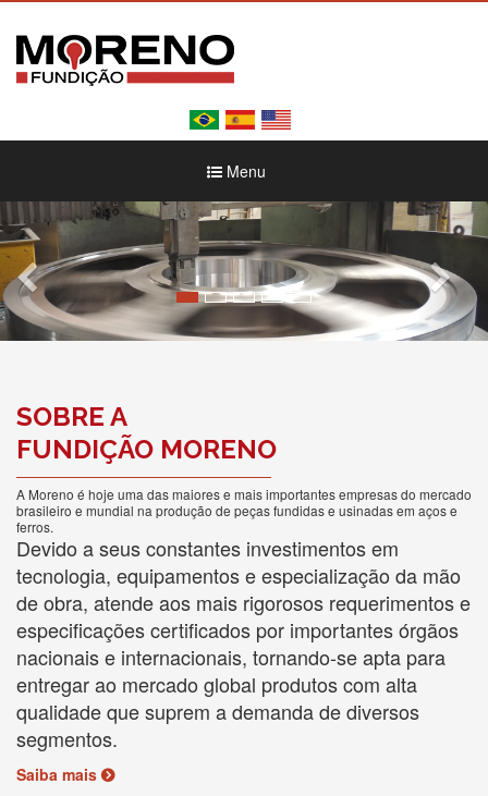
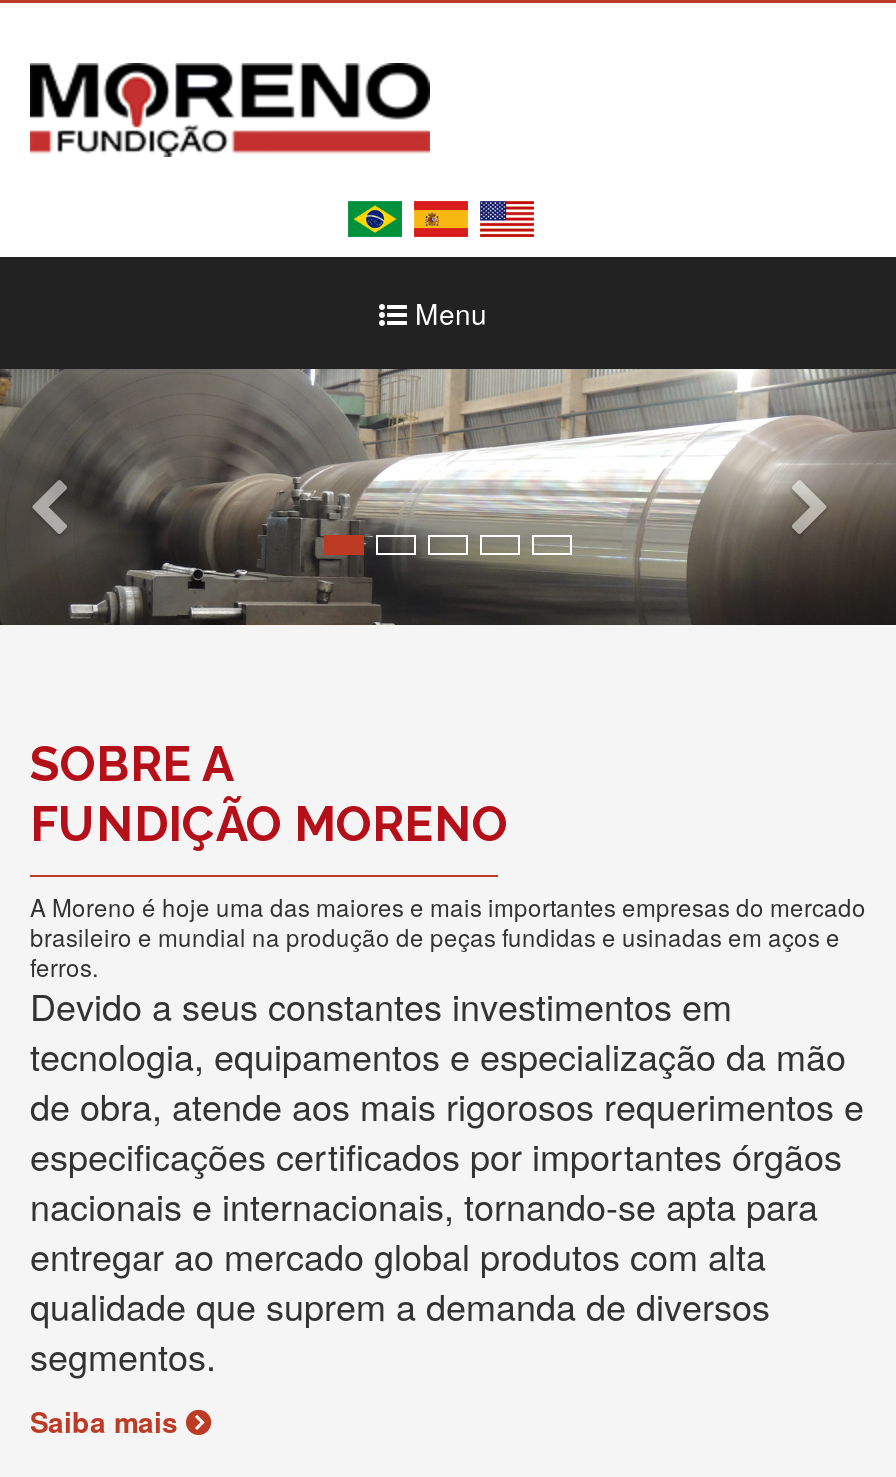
- [image]
+ [image]
